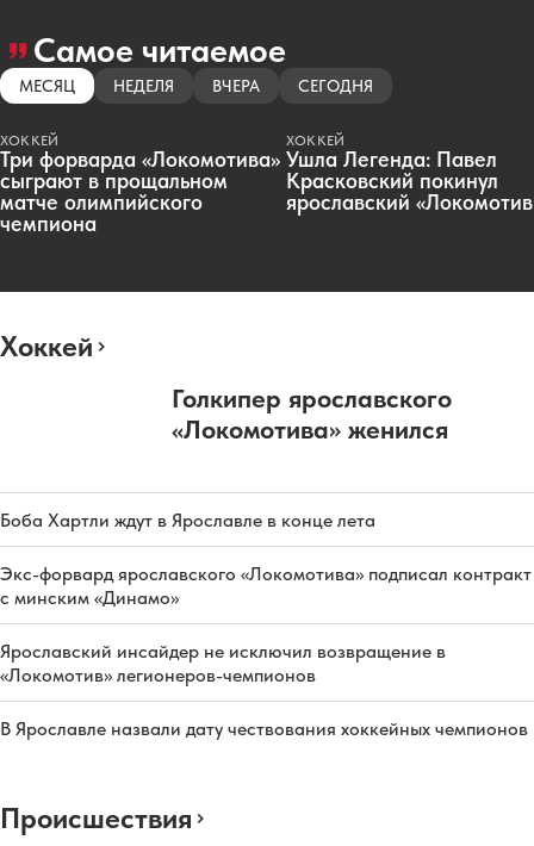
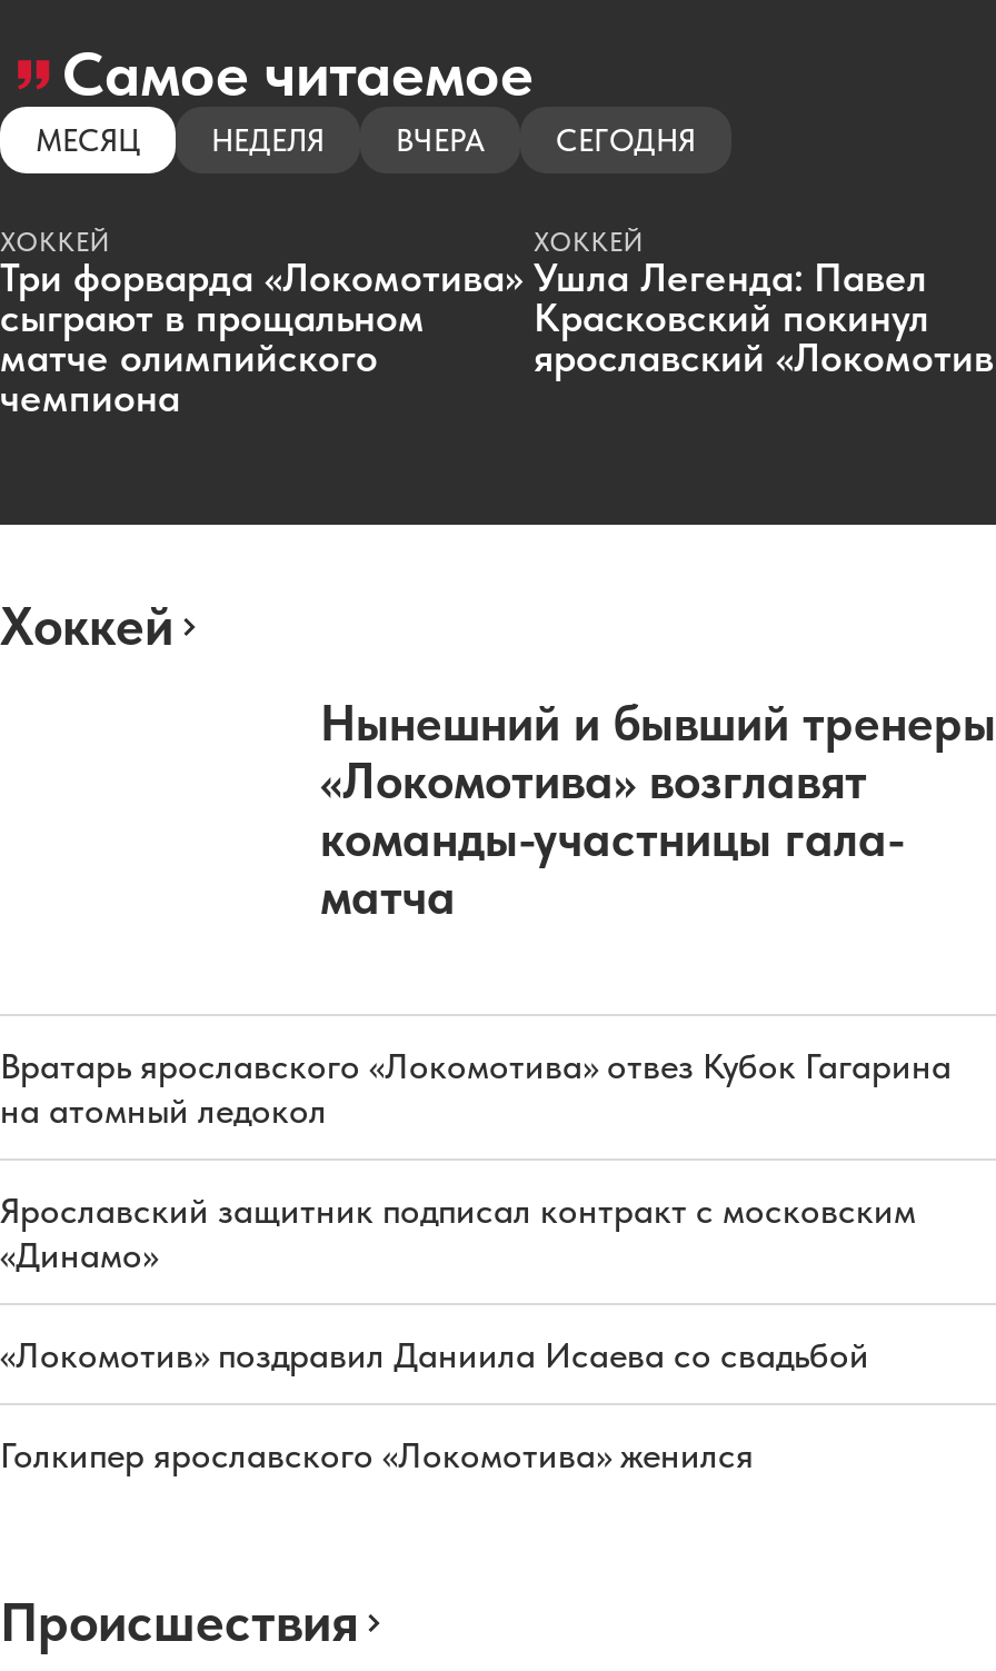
- Голкипер ярославского
- «Локомотива» женился
+ Нынешний и бывший тренеры
+ «Локомотива» возглавят
+ команды-участницы гала-
+ матча

- Боба Хартли ждут в Ярославле в конце лета
+ Вратарь ярославского «Локомотива» отвез Кубок Гагарина
+ на атомный ледокол

- Экс-форвард ярославского «Локомотива» подписал контракт
- с минским «Динамо»
+ Ярославский защитник подписал контракт с московским
+ «Динамо»

- Ярославский инсайдер не исключил возвращение в
- «Локомотив» легионеров-чемпионов
+ «Локомотив» поздравил Даниила Исаева со свадьбой

- В Ярославле назвали дату чествования хоккейных чемпионов
+ Голкипер ярославского «Локомотива» женился
